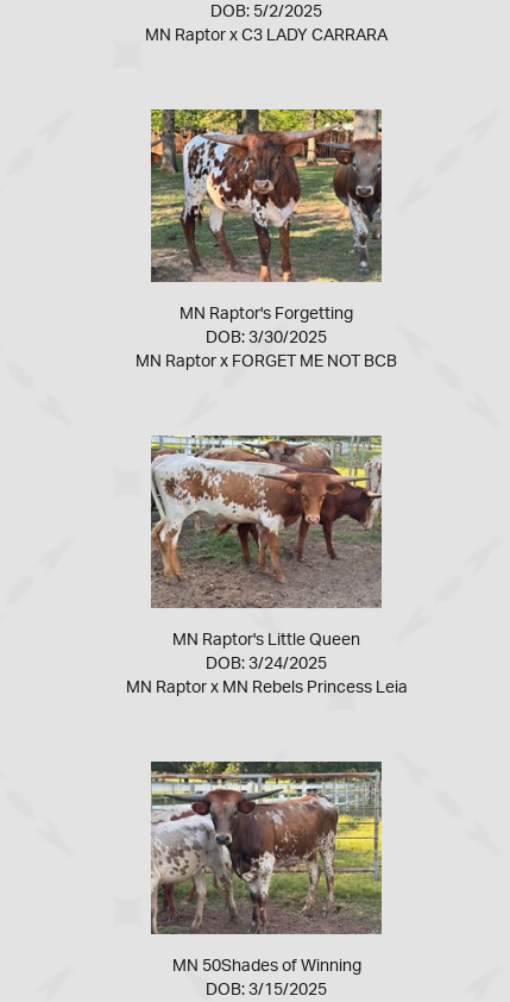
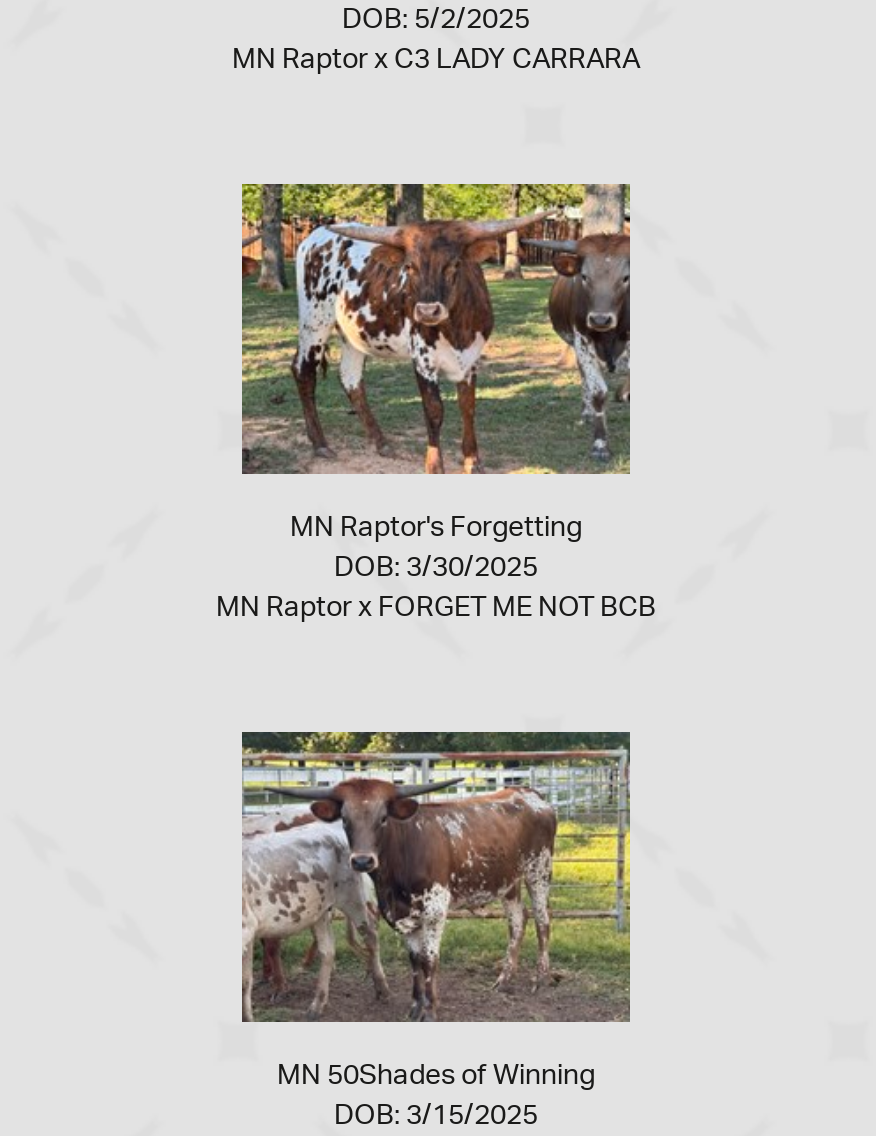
- [image]
- MN Raptor's Little Queen
- DOB: 3/24/2025
- MN Raptor x MN Rebels Princess Leia
